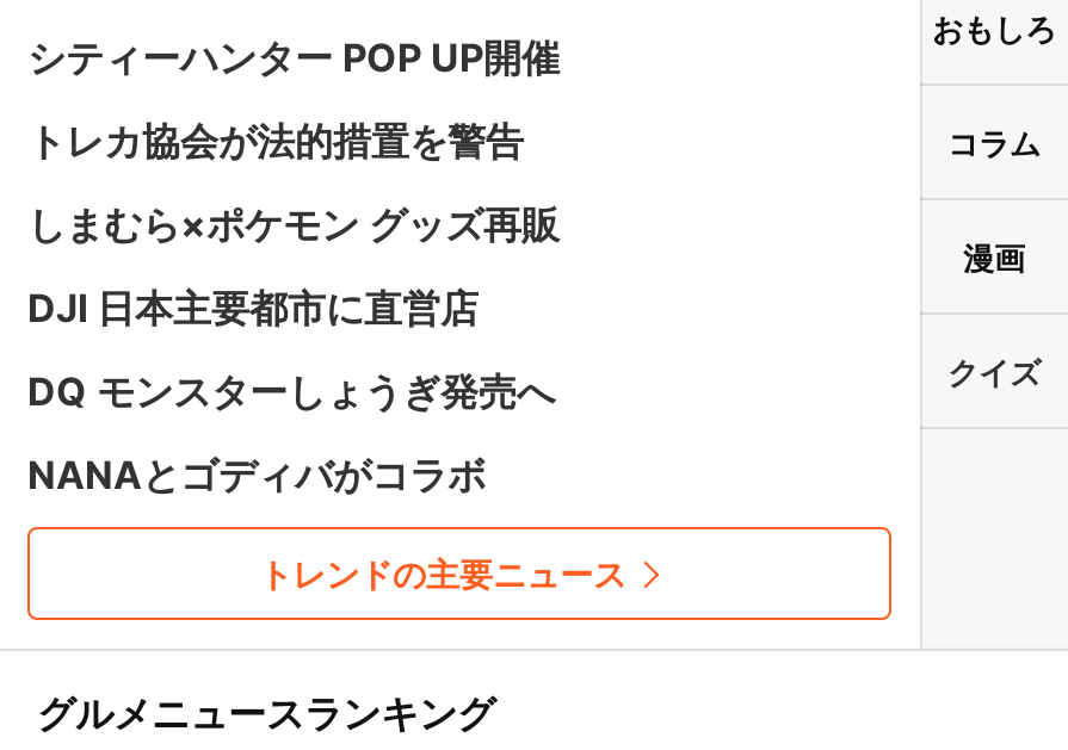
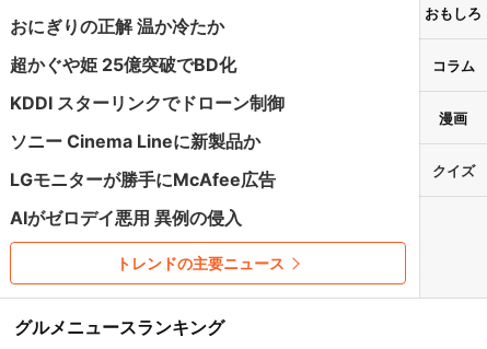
- シティーハンター POP UP開催
+ おにぎりの正解 温か冷たか

- トレカ協会が法的措置を警告
+ 超かぐや姫 25億突破でBD化

- しまむら×ポケモン グッズ再販
+ KDDI スターリンクでドローン制御

- DJI 日本主要都市に直営店
+ ソニー Cinema Lineに新製品か

- DQ モンスターしょうぎ発売へ
+ LGモニターが勝手にMcAfee広告

- NANAとゴディバがコラボ
+ AIがゼロデイ悪用 異例の侵入
